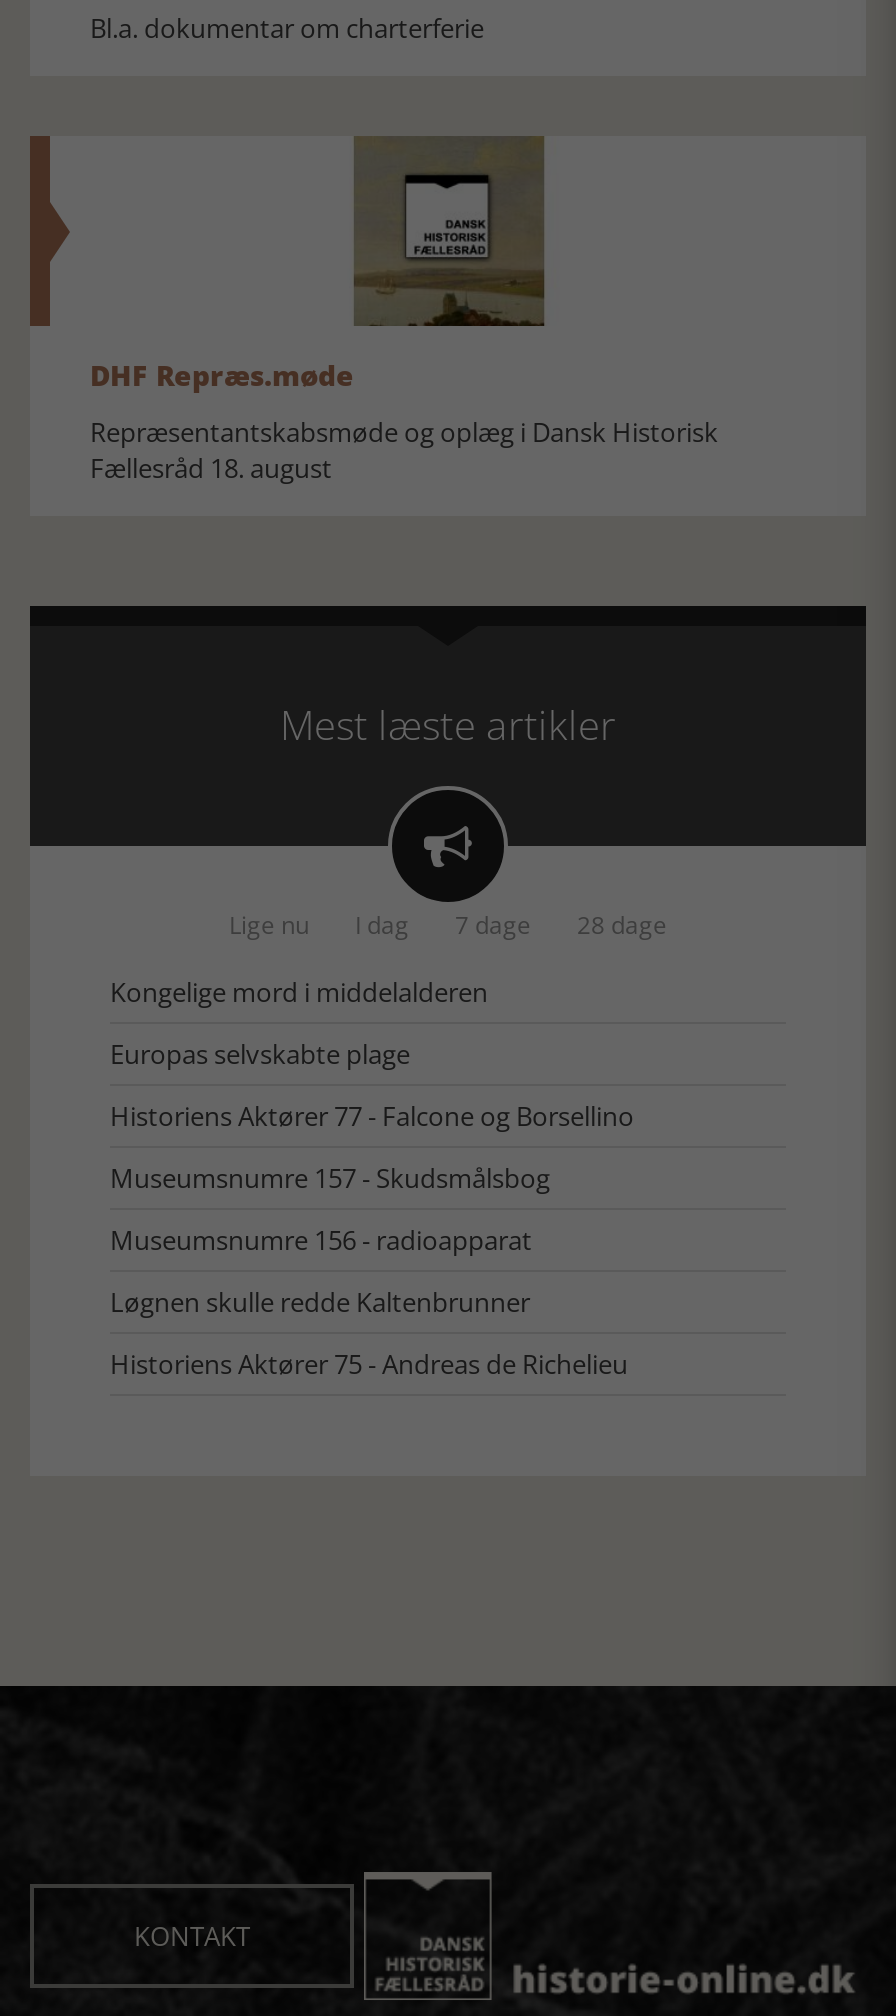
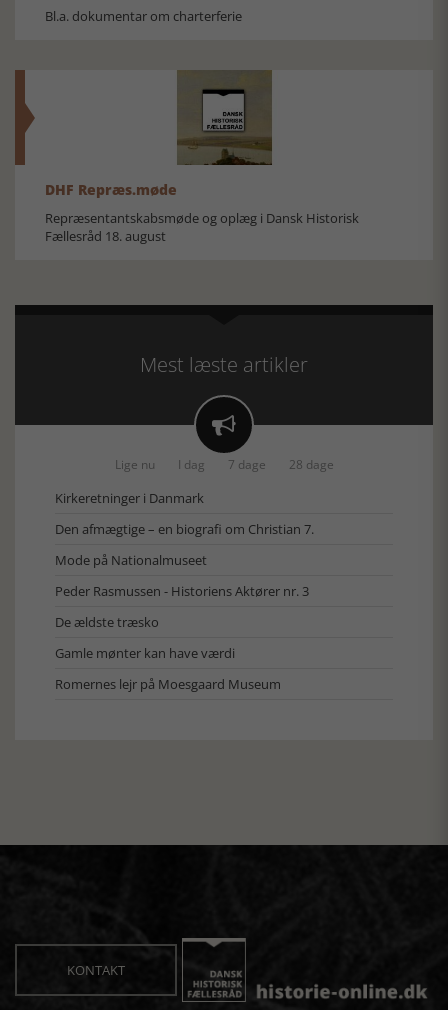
- Kongelige mord i middelalderen
+ Kirkeretninger i Danmark

- Europas selvskabte plage
+ Den afmægtige – en biografi om Christian 7.

- Historiens Aktører 77 - Falcone og Borsellino
+ Mode på Nationalmuseet

- Museumsnumre 157 - Skudsmålsbog
+ Peder Rasmussen - Historiens Aktører nr. 3

- Museumsnumre 156 - radioapparat
+ De ældste træsko

- Løgnen skulle redde Kaltenbrunner
+ Gamle mønter kan have værdi

- Historiens Aktører 75 - Andreas de Richelieu
+ Romernes lejr på Moesgaard Museum
